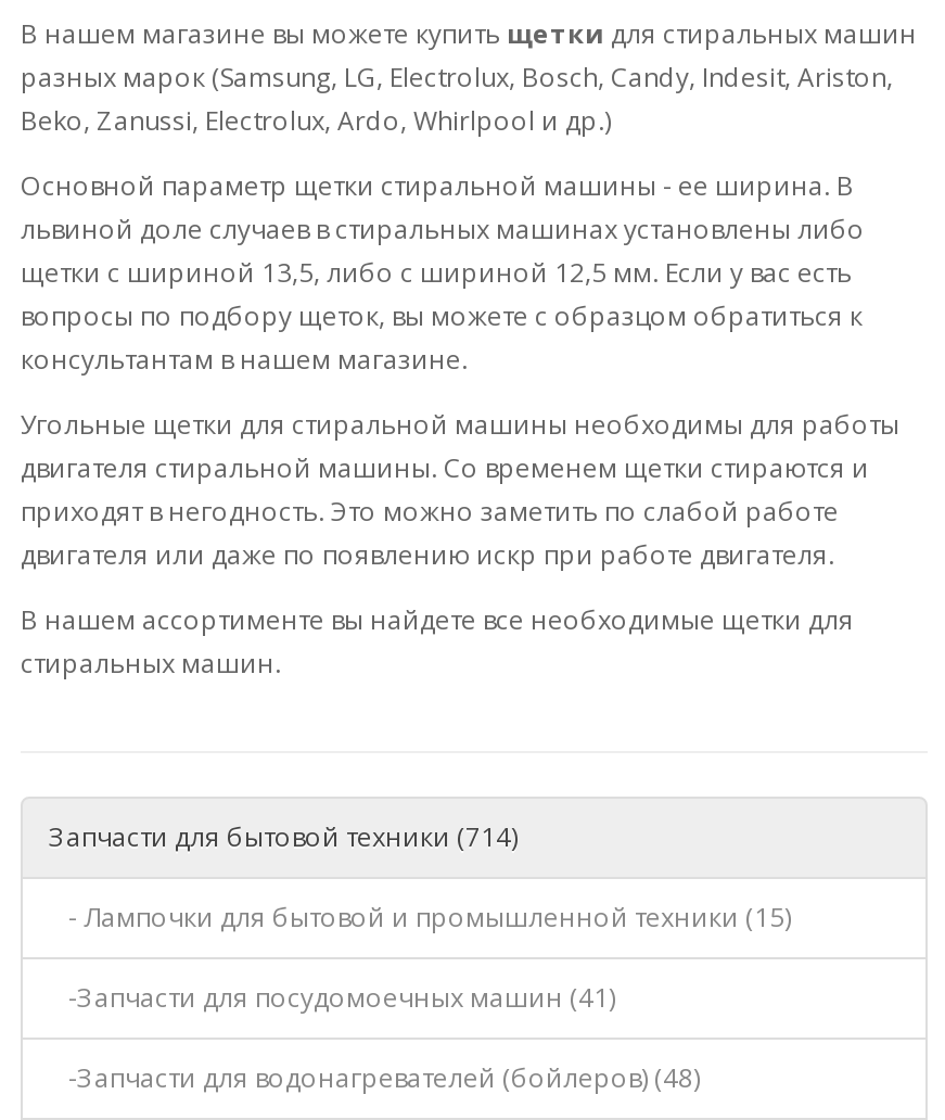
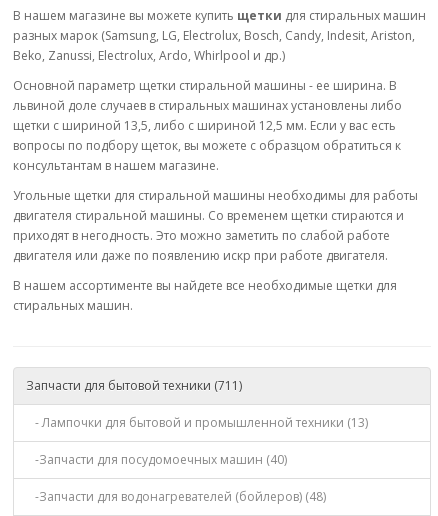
- Запчасти для бытовой техники (714)
+ Запчасти для бытовой техники (711)

- - Лампочки для бытовой и промышленной техники (15)
+ - Лампочки для бытовой и промышленной техники (13)

- -Запчасти для посудомоечных машин (41)
+ -Запчасти для посудомоечных машин (40)
